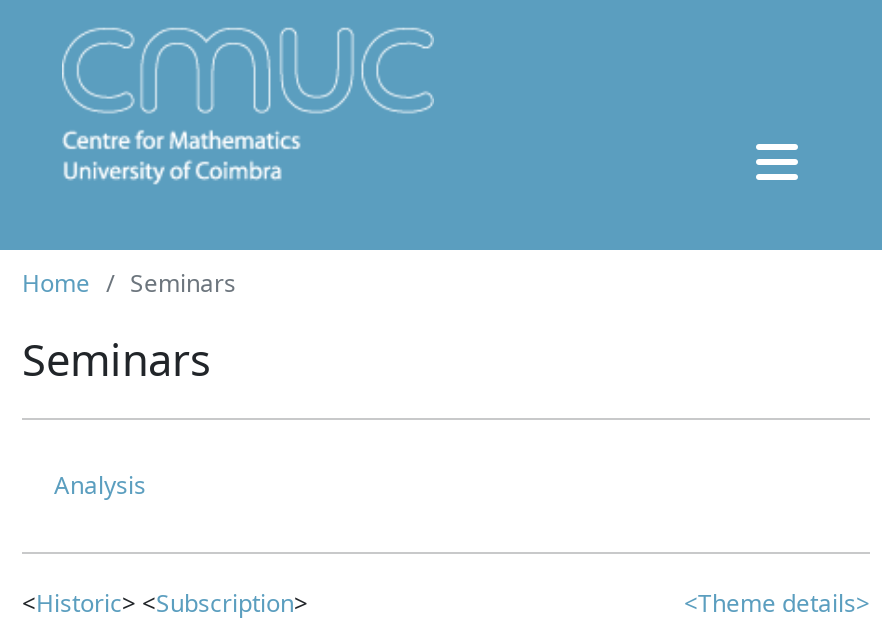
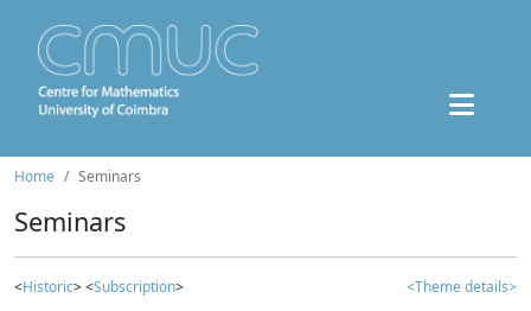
- Analysis
